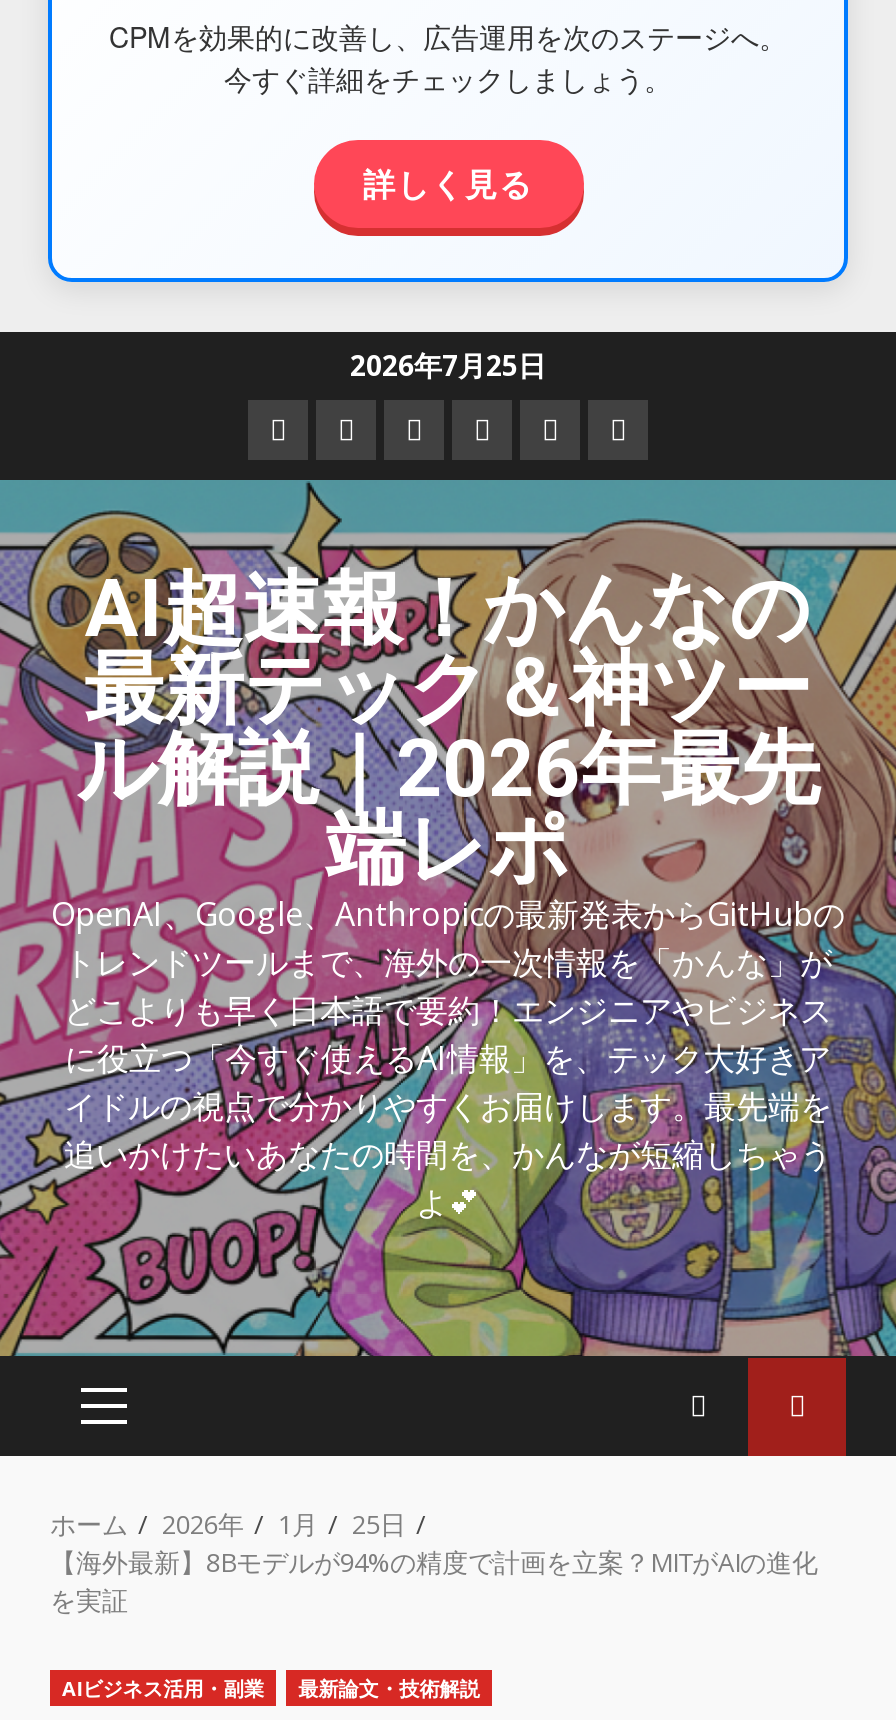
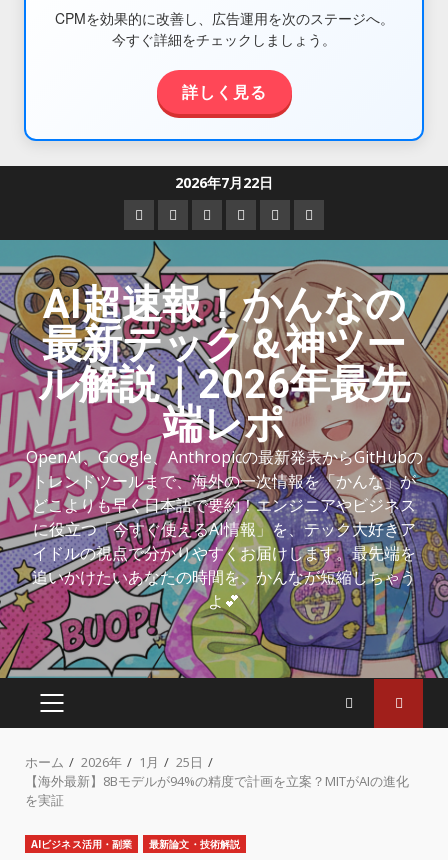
- 2026年7月25日
+ 2026年7月22日
